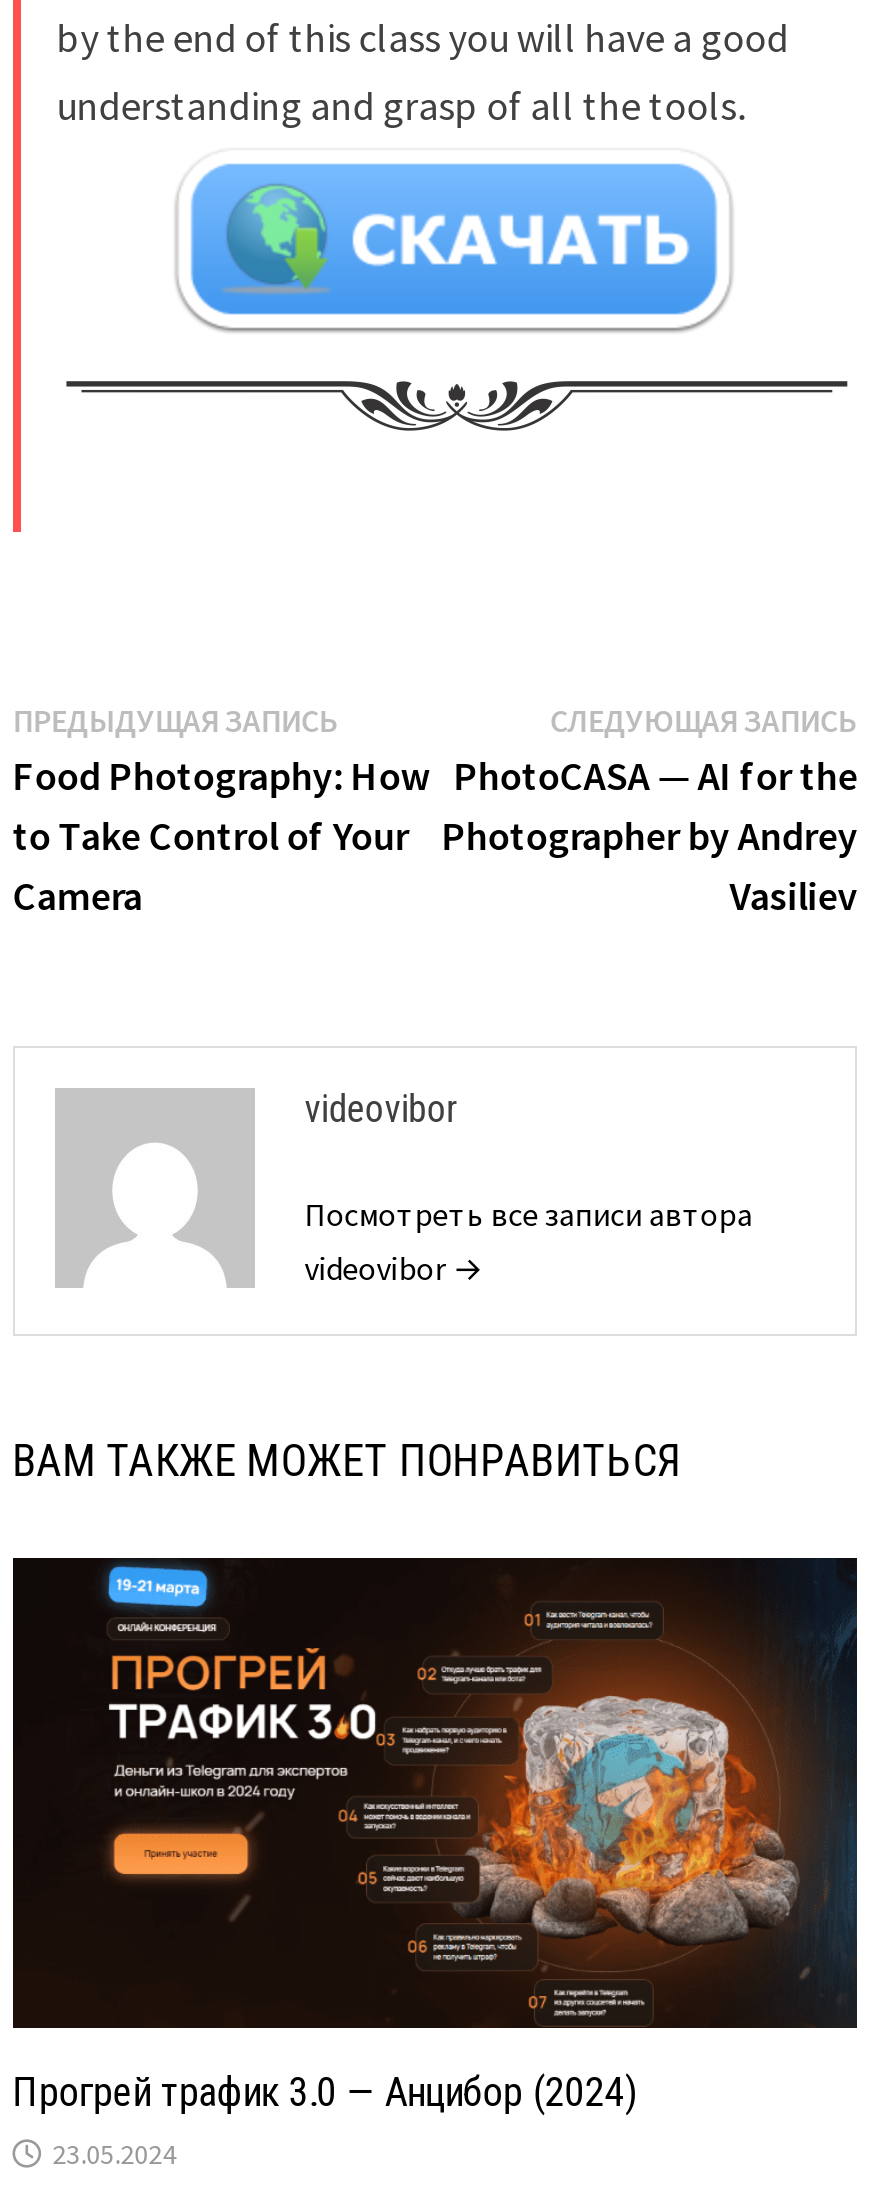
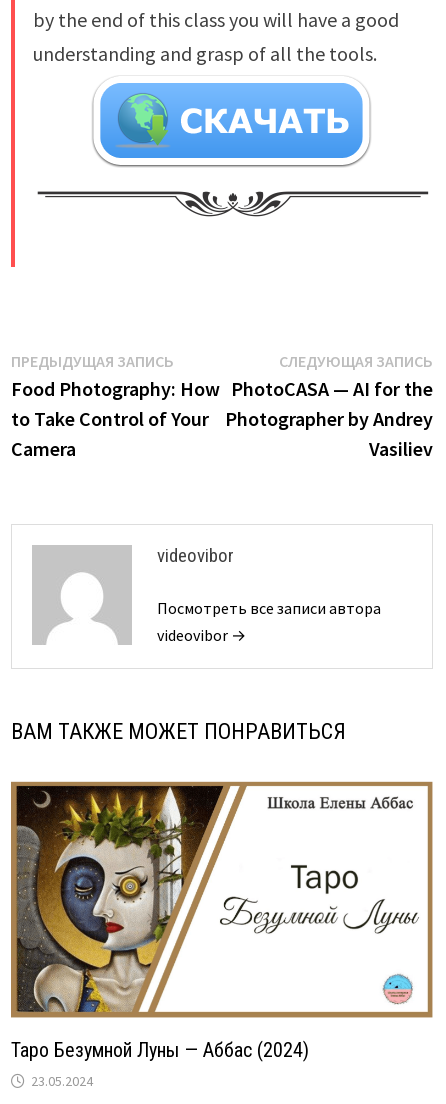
- [image]
- Прогрей трафик 3.0 — Анцибор (2024)
+ [image]
+ Таро Безумной Луны — Аббас (2024)
